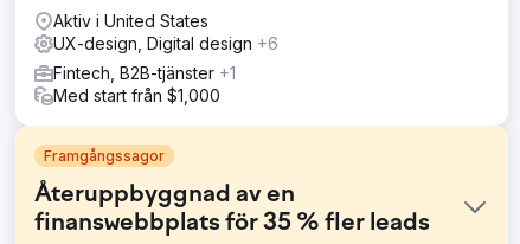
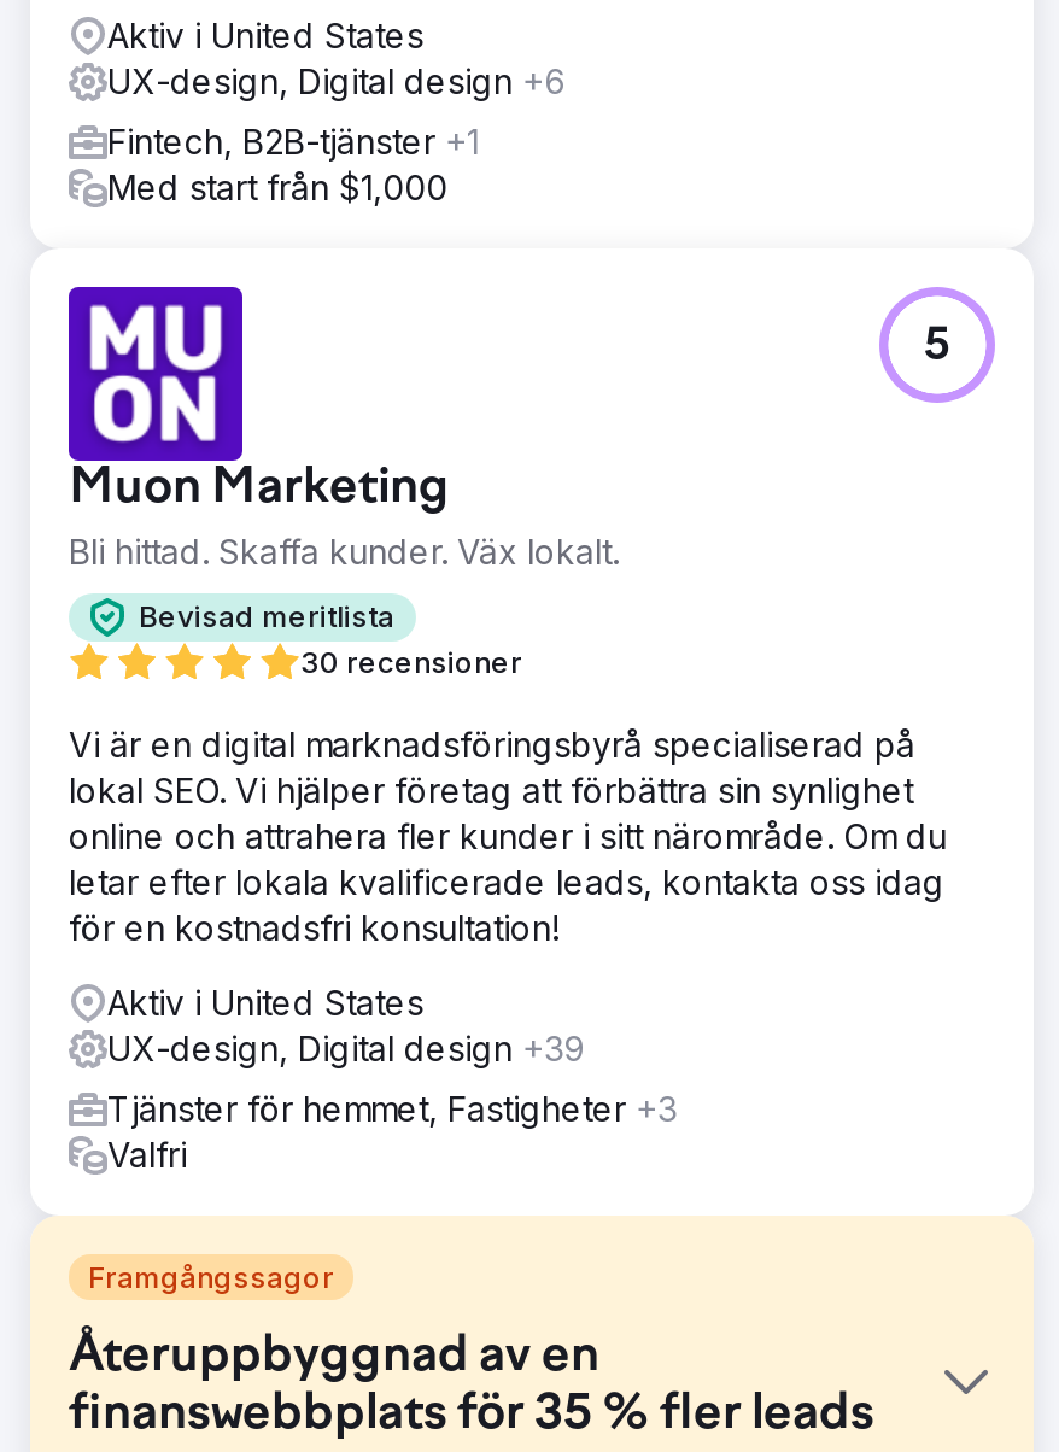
+ [image]
+ Muon Marketing
+ Bli hittad. Skaffa kunder. Väx lokalt.
+ Bevisad meritlista
+ 30 recensioner

+ [image]
+ Vi är en digital marknadsföringsbyrå specialiserad på
+ lokal SEO. Vi hjälper företag att förbättra sin synlighet
+ online och attrahera fler kunder i sitt närområde. Om du
+ letar efter lokala kvalificerade leads, kontakta oss idag
+ för en kostnadsfri konsultation!
+ Aktiv i United States
+ UX-design, Digital design +39
+ Tjänster för hemmet, Fastigheter +3
+ Valfri

+ 5
